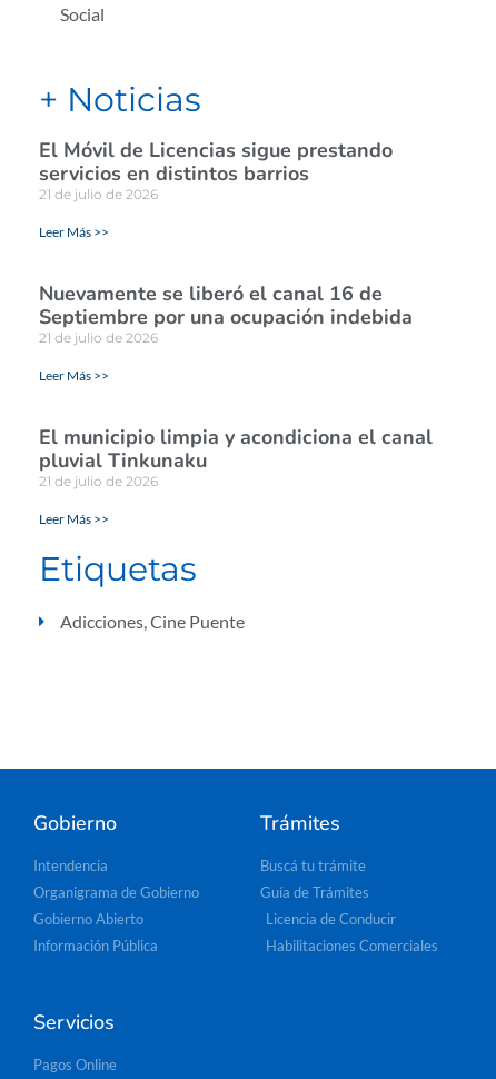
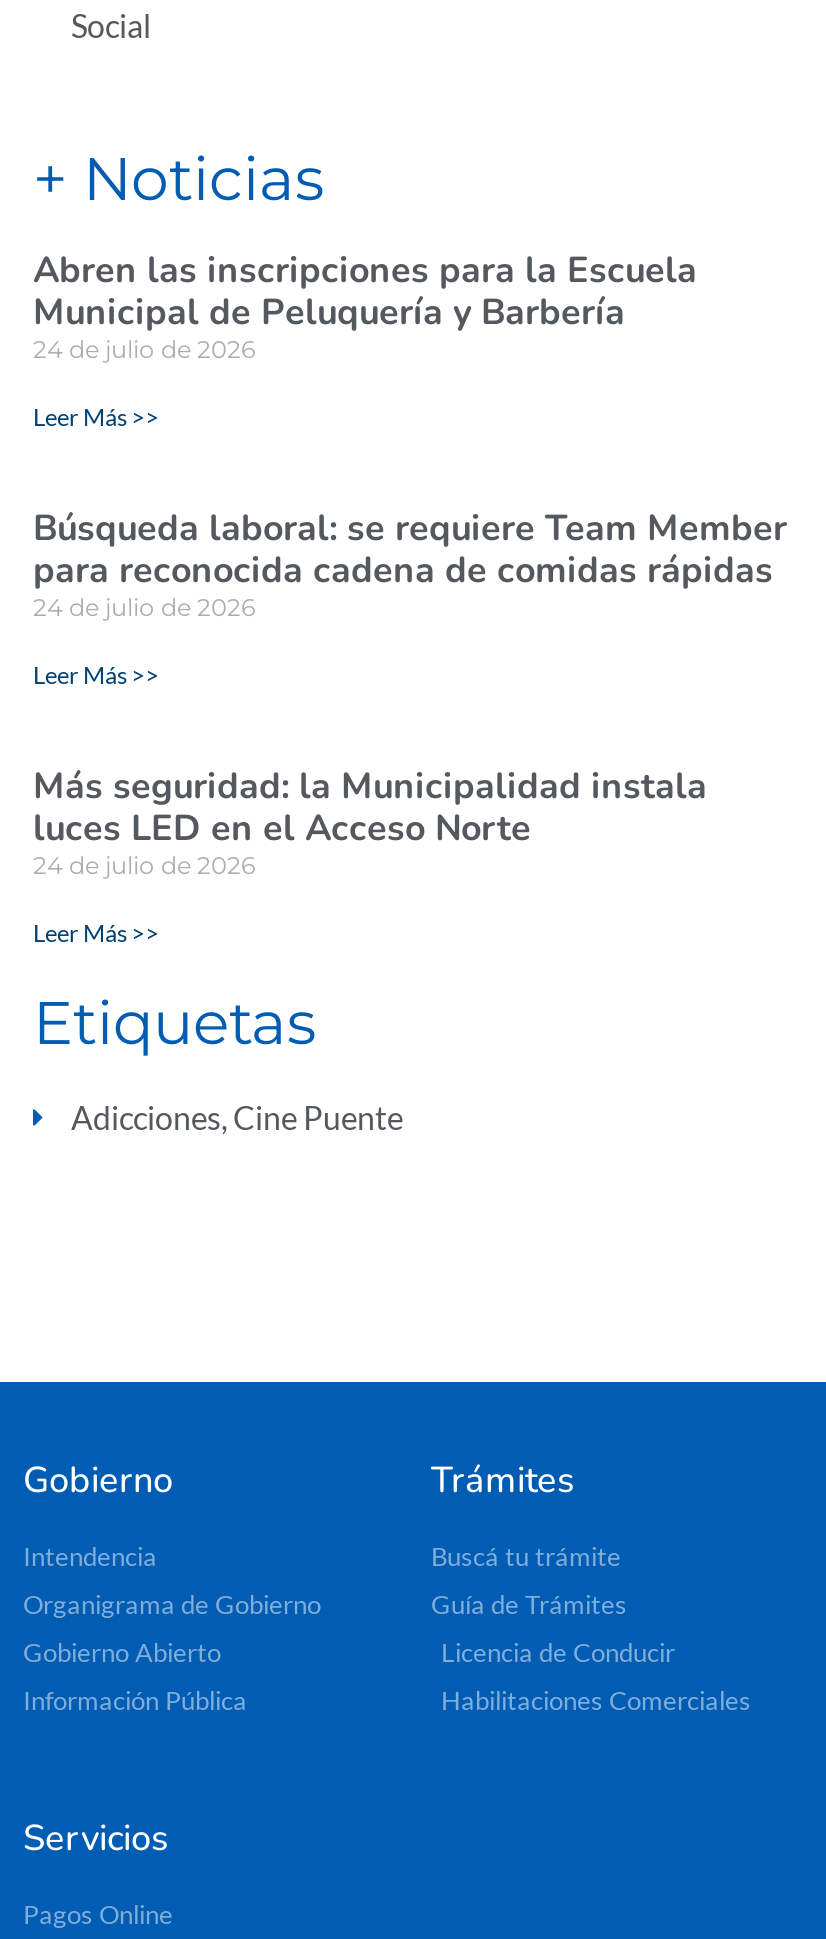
- El Móvil de Licencias sigue prestando
- servicios en distintos barrios
- 21 de julio de 2026
+ Abren las inscripciones para la Escuela
+ Municipal de Peluquería y Barbería
+ 24 de julio de 2026

- Nuevamente se liberó el canal 16 de
- Septiembre por una ocupación indebida
- 21 de julio de 2026
+ Búsqueda laboral: se requiere Team Member
+ para reconocida cadena de comidas rápidas
+ 24 de julio de 2026

- El municipio limpia y acondiciona el canal
- pluvial Tinkunaku
- 21 de julio de 2026
+ Más seguridad: la Municipalidad instala
+ luces LED en el Acceso Norte
+ 24 de julio de 2026
